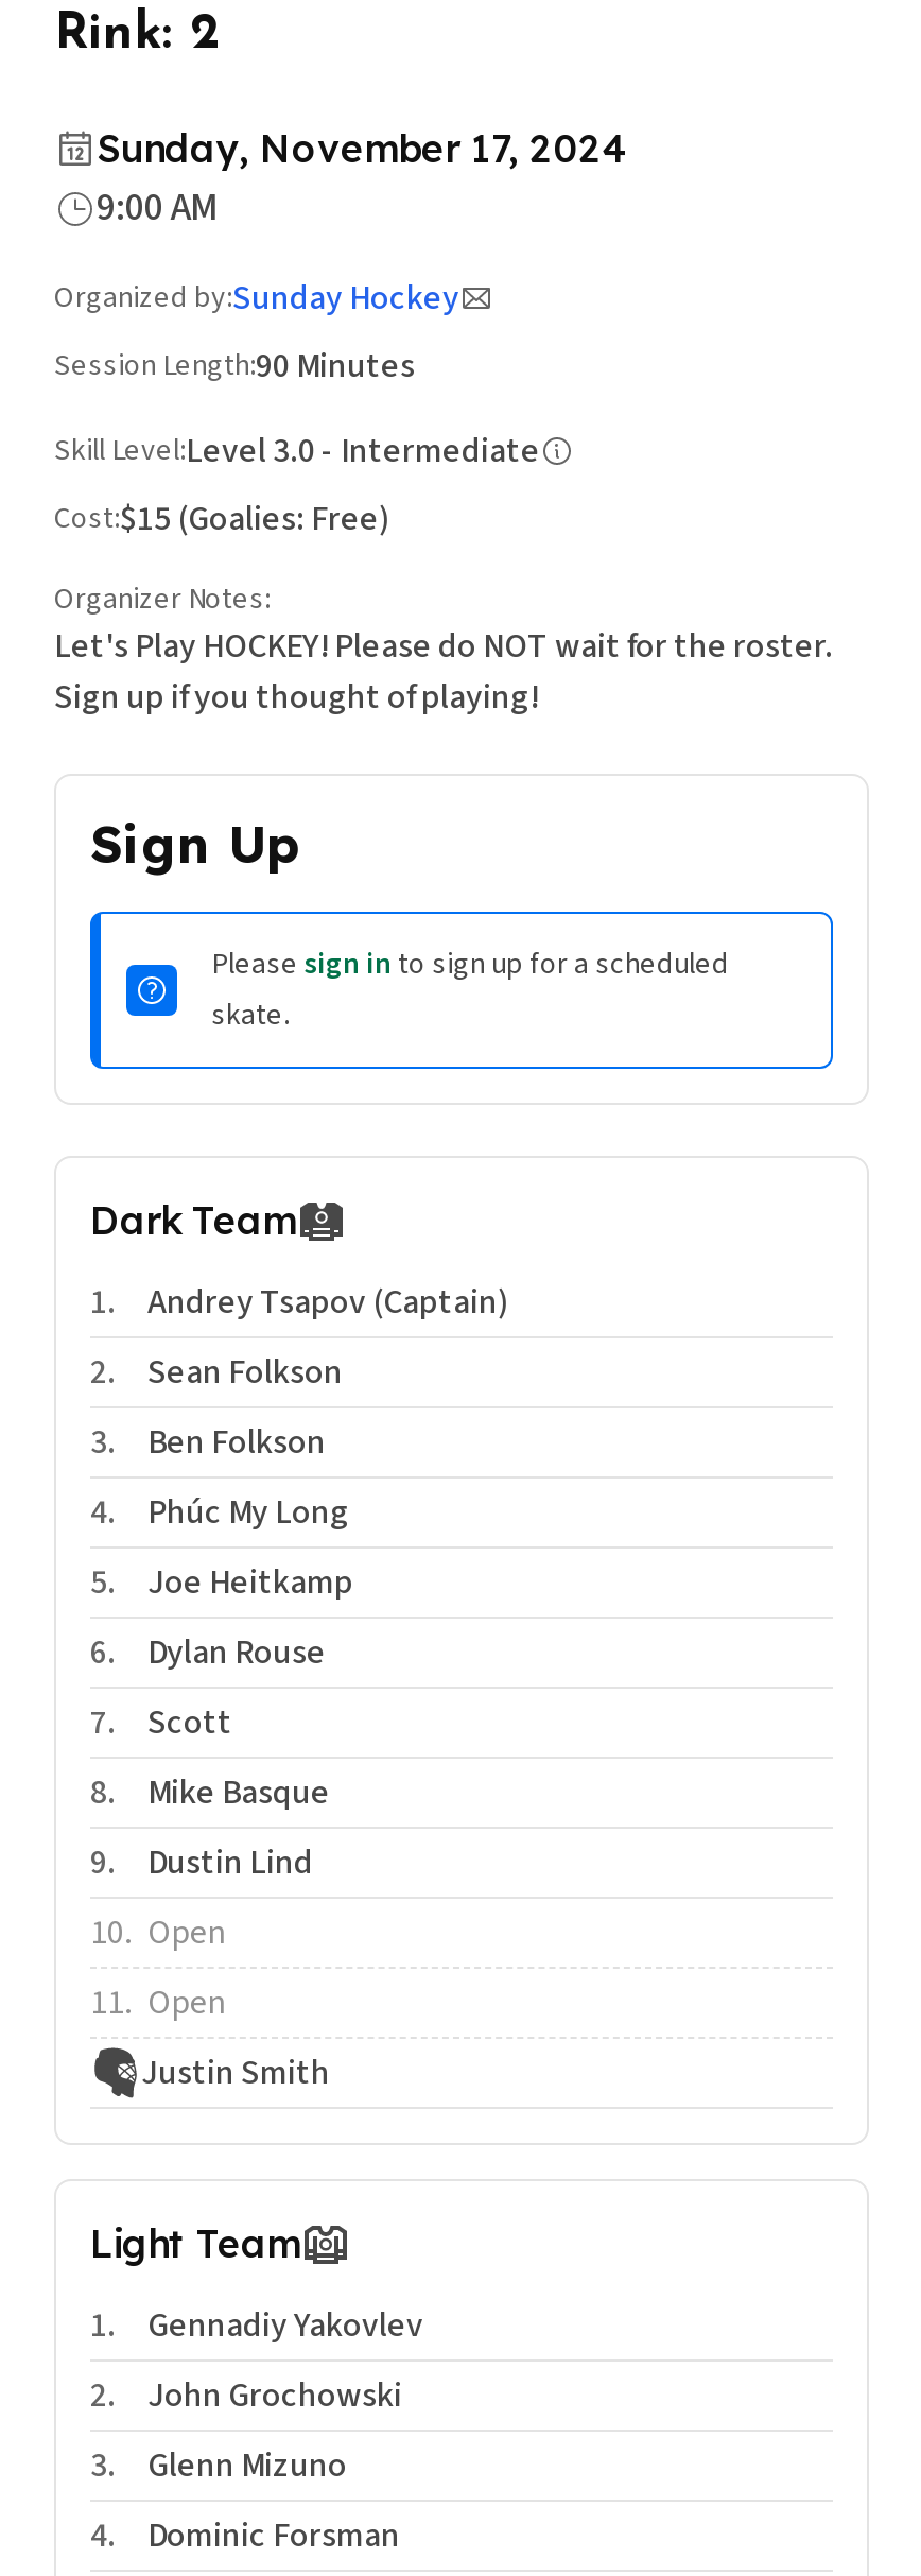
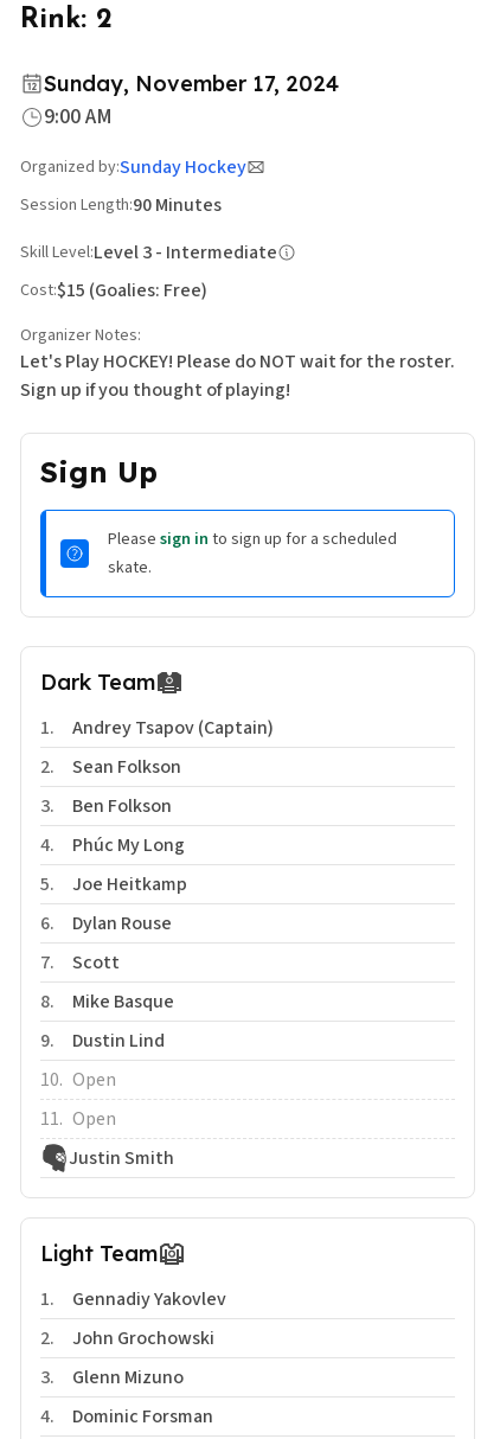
- Skill Level:Level 3.0 - Intermediate
+ Skill Level:Level 3 - Intermediate
